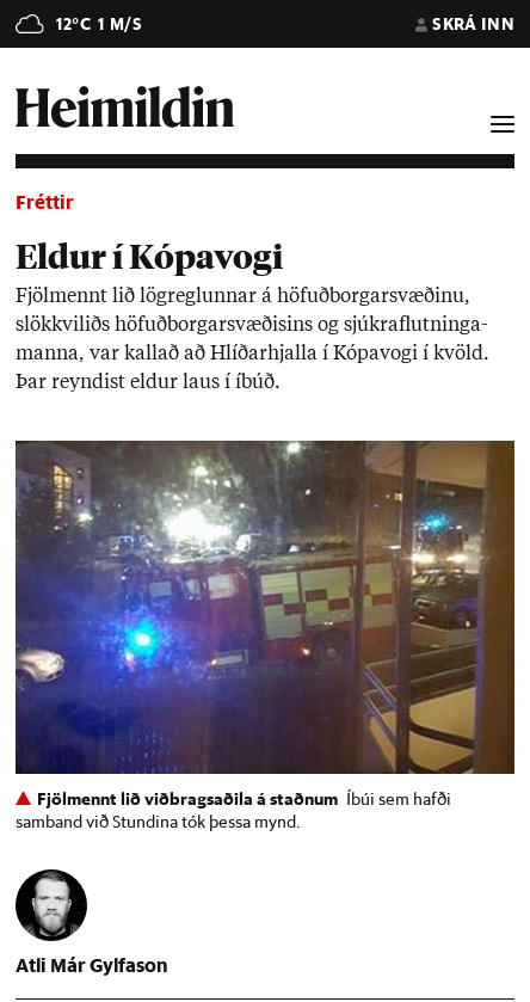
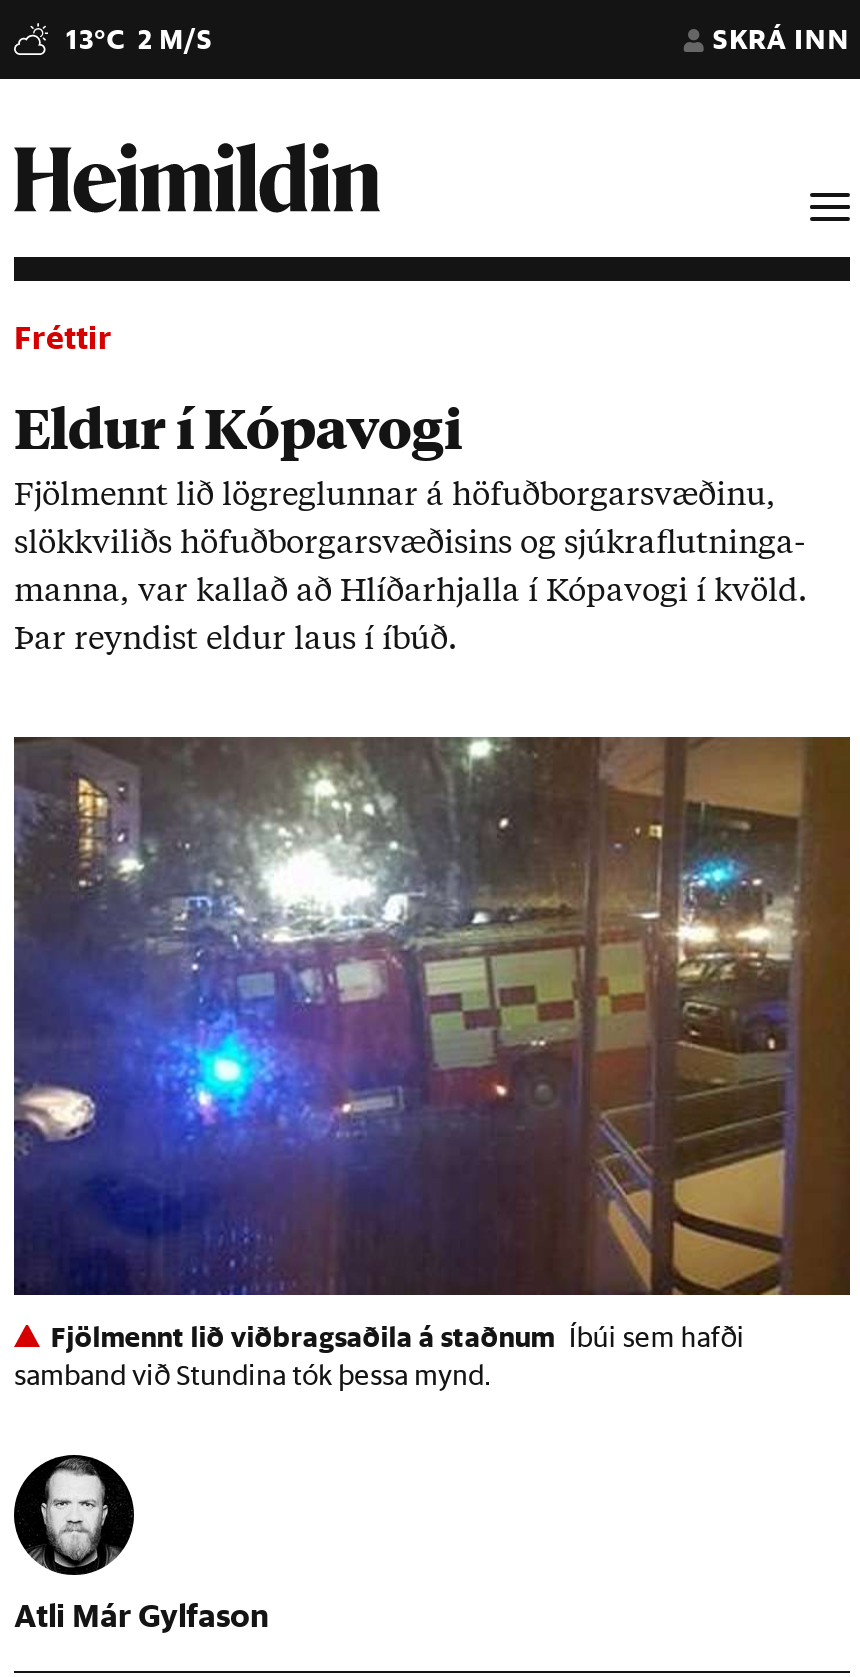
- 12°C 1 M/S
+ 13°C 2 M/S
